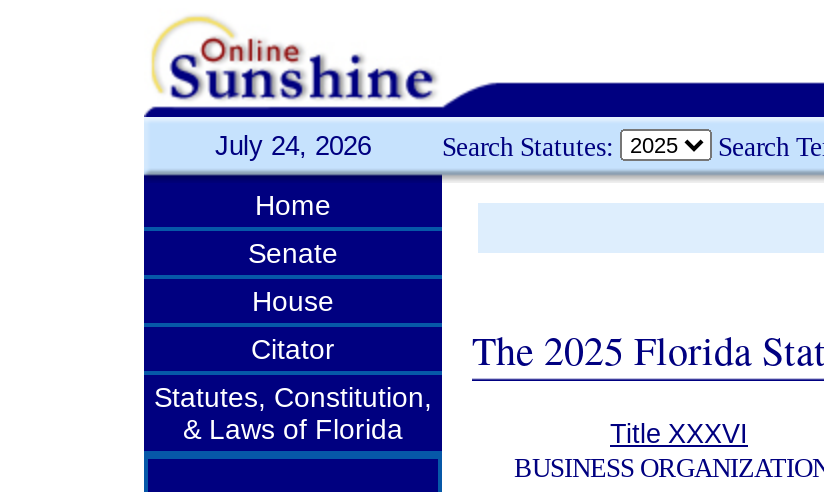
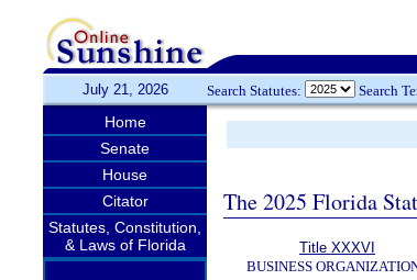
- July 24, 2026
+ July 21, 2026
